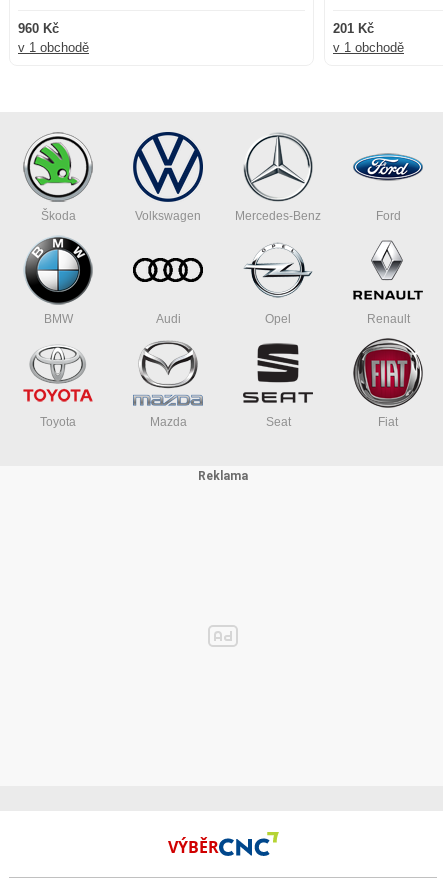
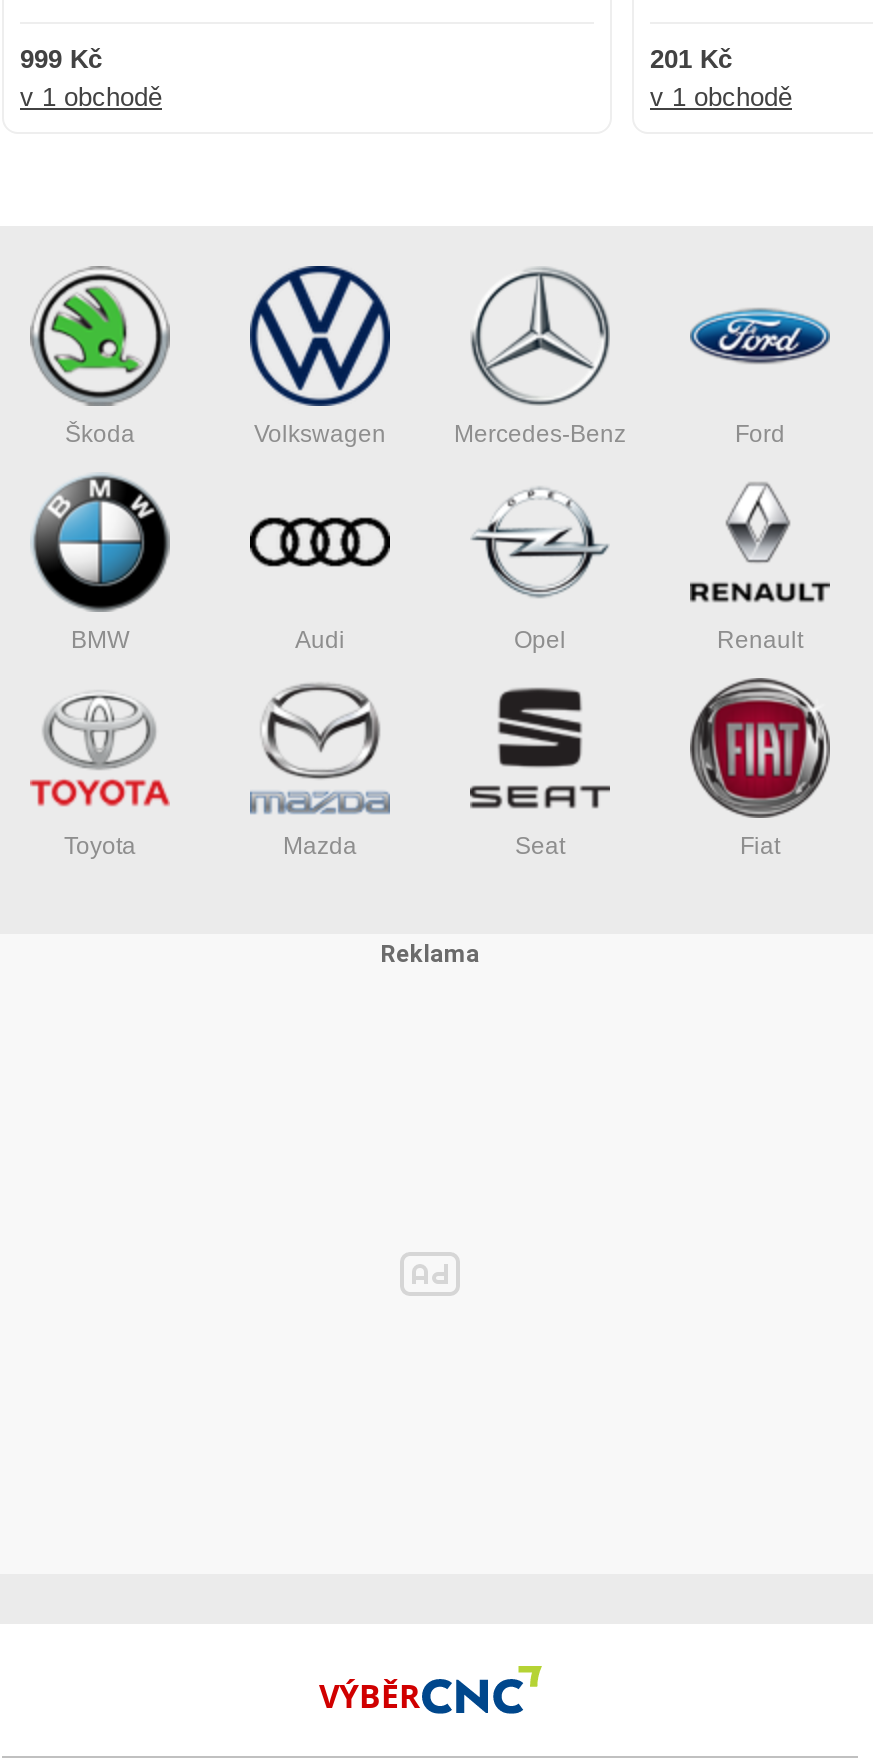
- 960 Kč
+ 999 Kč
